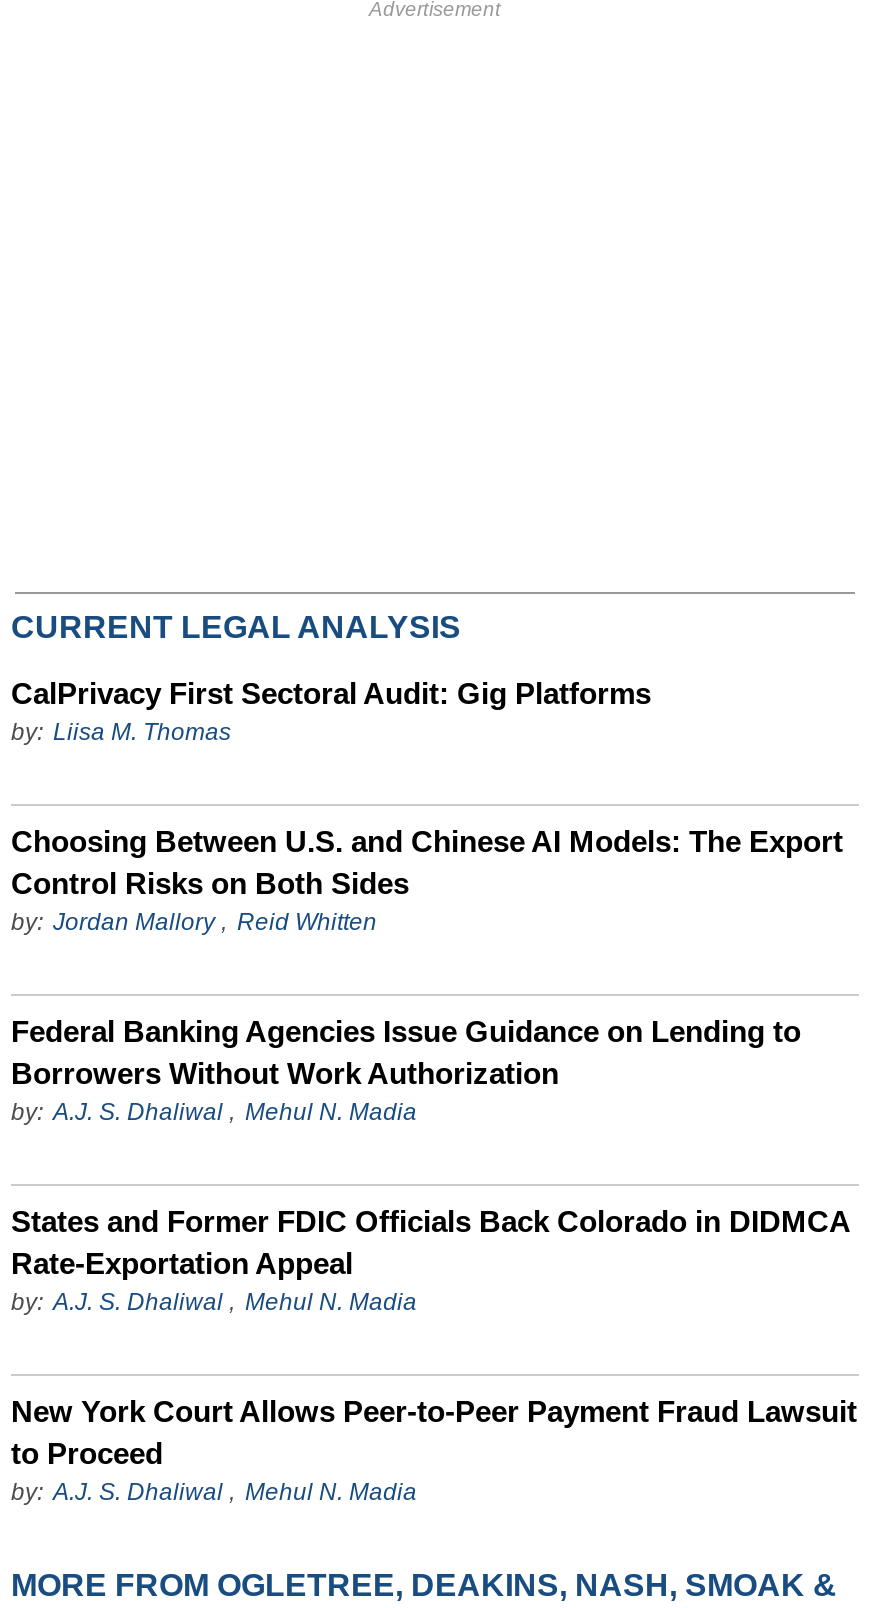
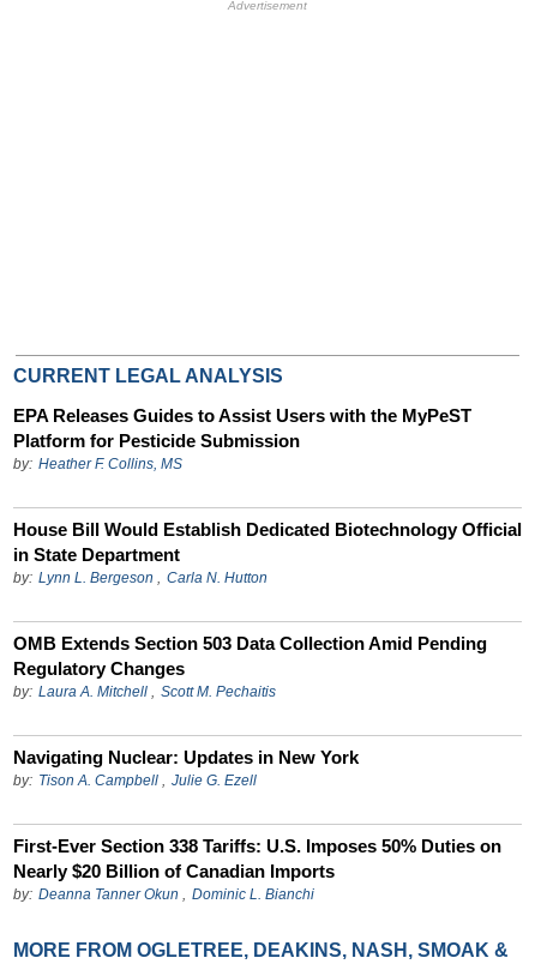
- CalPrivacy First Sectoral Audit: Gig Platforms
- by: Liisa M. Thomas
+ EPA Releases Guides to Assist Users with the MyPeST
+ Platform for Pesticide Submission
+ by: Heather F. Collins, MS

- Choosing Between U.S. and Chinese AI Models: The Export
- Control Risks on Both Sides
- by: Jordan Mallory, Reid Whitten
+ House Bill Would Establish Dedicated Biotechnology Official
+ in State Department
+ by: Lynn L. Bergeson, Carla N. Hutton

- Federal Banking Agencies Issue Guidance on Lending to
- Borrowers Without Work Authorization
- by: A.J. S. Dhaliwal, Mehul N. Madia
+ OMB Extends Section 503 Data Collection Amid Pending
+ Regulatory Changes
+ by: Laura A. Mitchell, Scott M. Pechaitis

- States and Former FDIC Officials Back Colorado in DIDMCA
- Rate-Exportation Appeal
- by: A.J. S. Dhaliwal, Mehul N. Madia
+ Navigating Nuclear: Updates in New York
+ by: Tison A. Campbell, Julie G. Ezell

- New York Court Allows Peer-to-Peer Payment Fraud Lawsuit
- to Proceed
- by: A.J. S. Dhaliwal, Mehul N. Madia
+ First-Ever Section 338 Tariffs: U.S. Imposes 50% Duties on
+ Nearly $20 Billion of Canadian Imports
+ by: Deanna Tanner Okun, Dominic L. Bianchi
